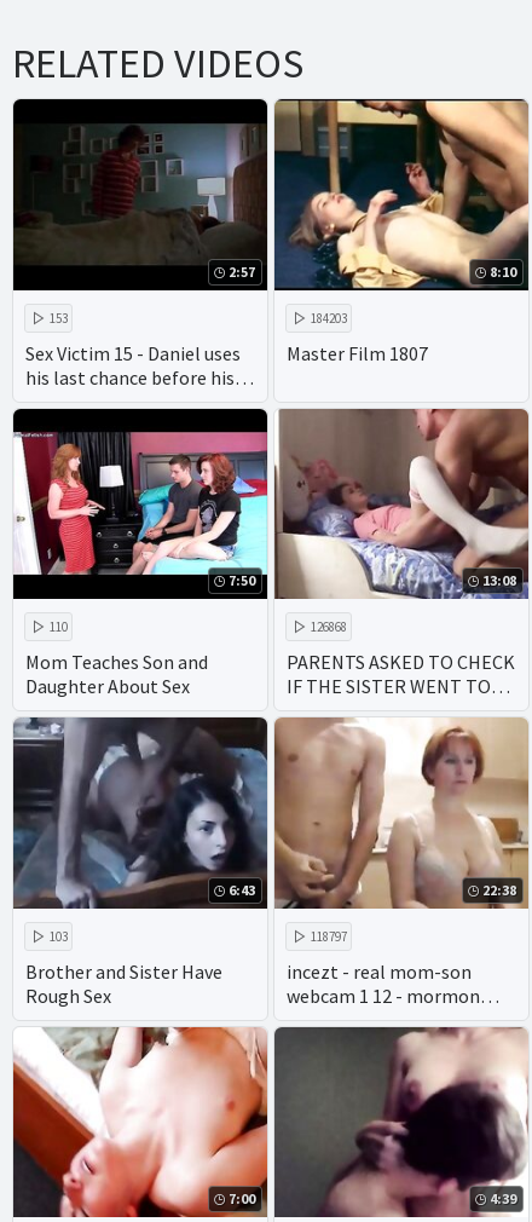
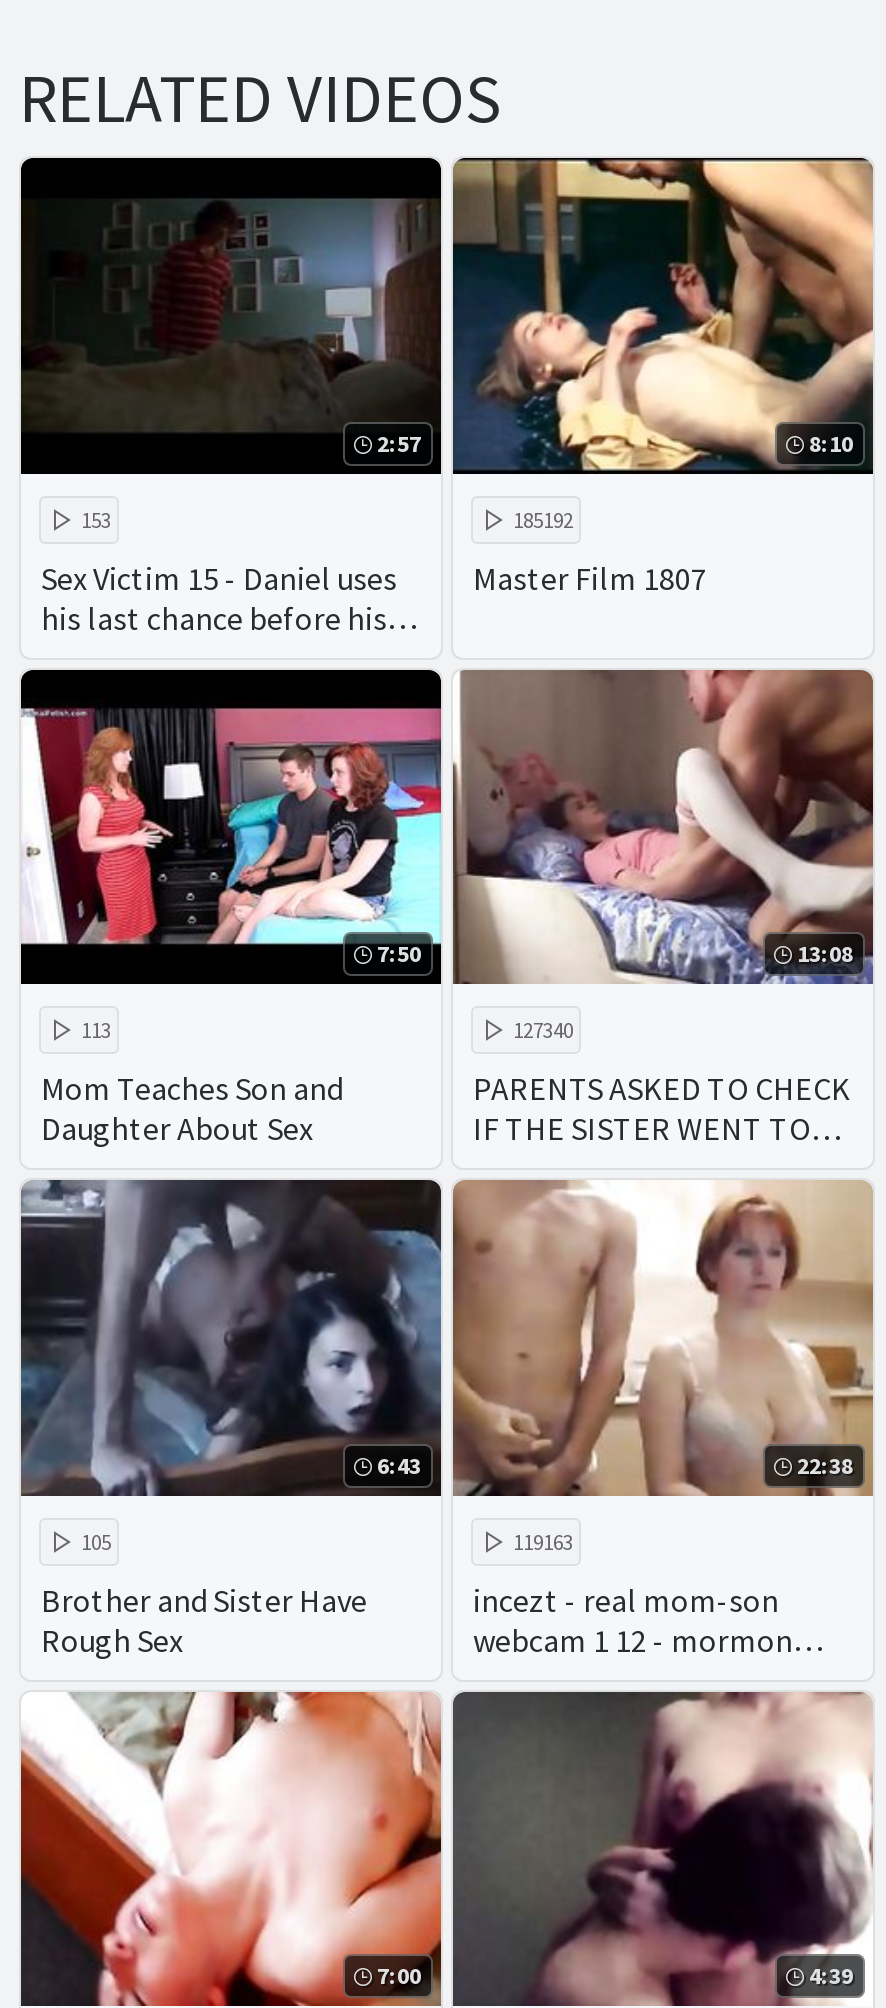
- 184203
+ 185192

- 110
+ 113

- 126868
+ 127340

- 103
+ 105

- 118797
+ 119163
